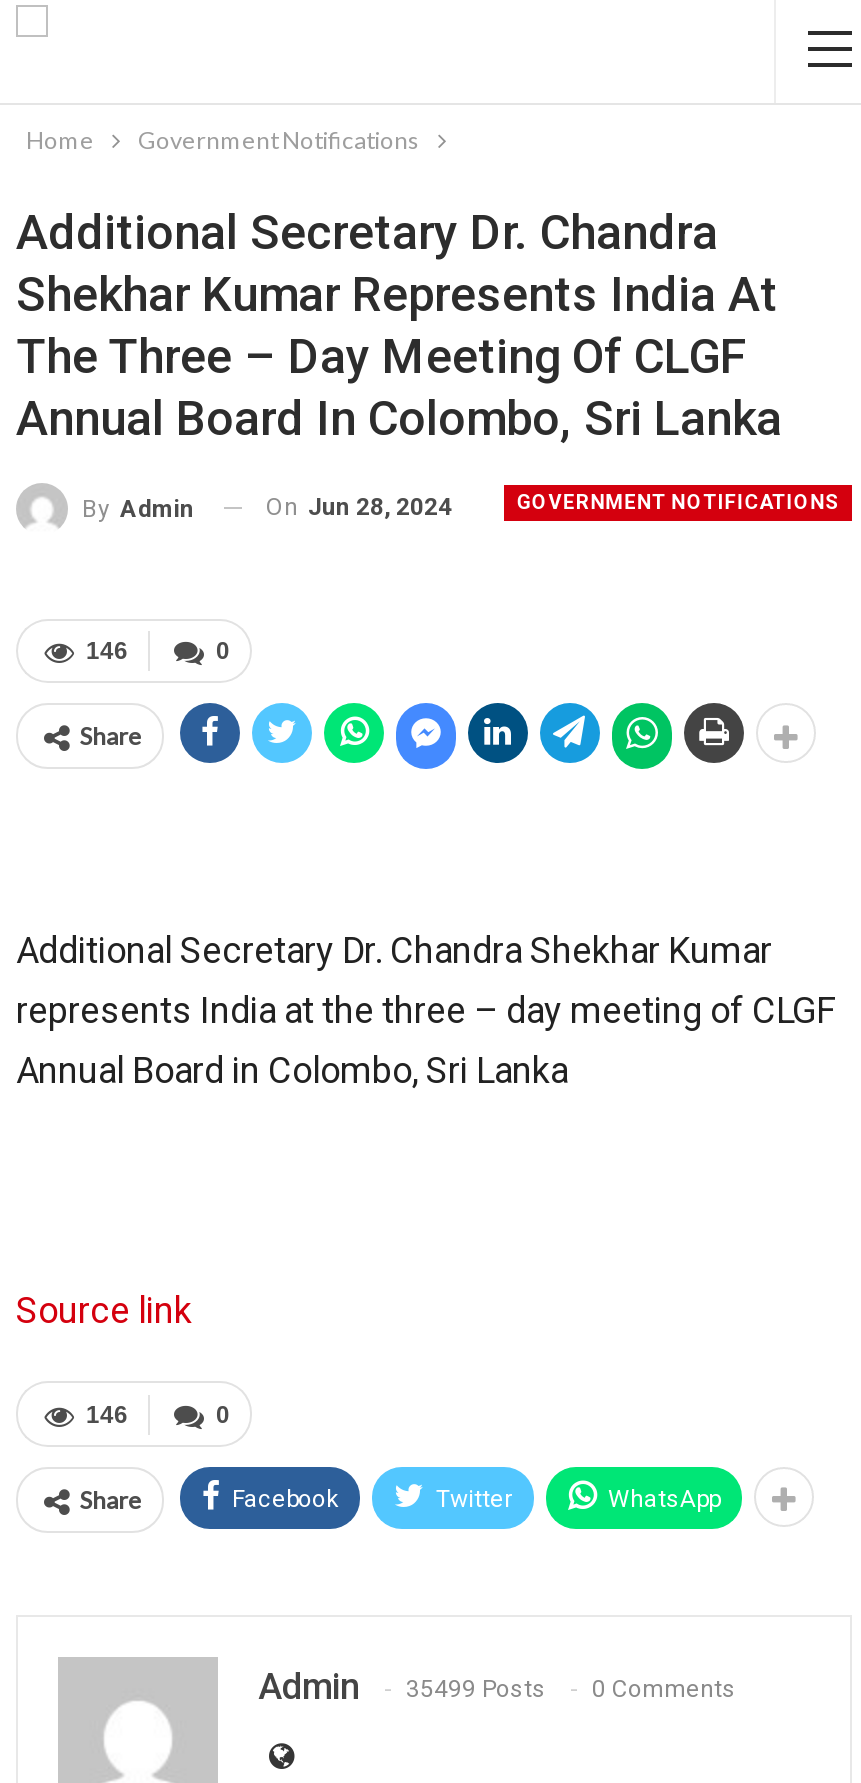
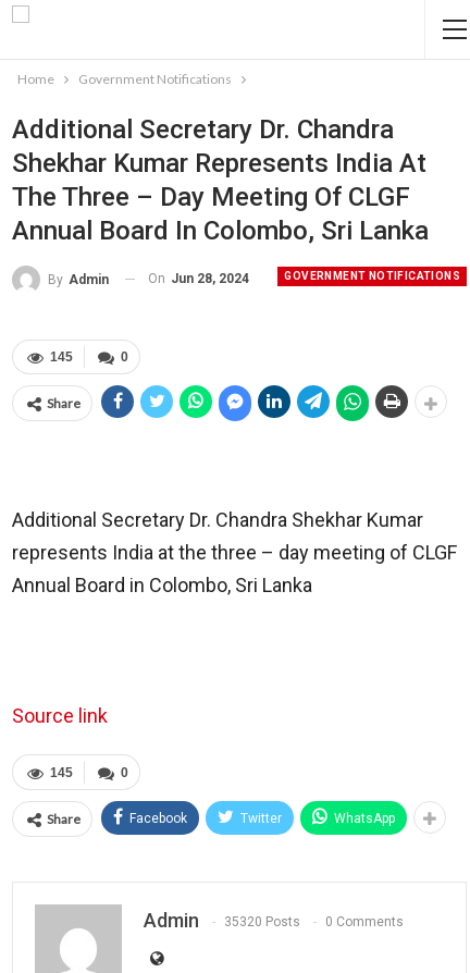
- 146
+ 145

- 146
+ 145

- Admin 35499 Posts 0 Comments
+ Admin 35320 Posts 0 Comments
